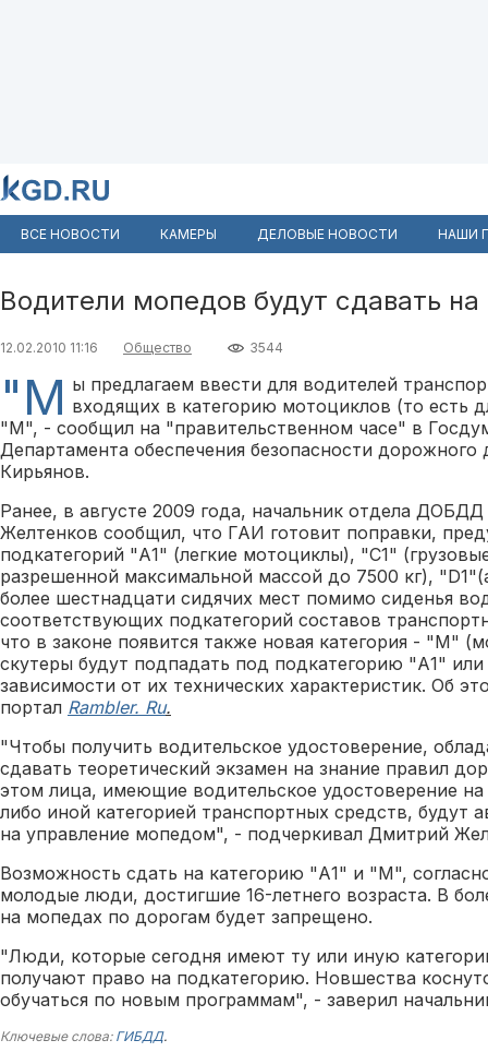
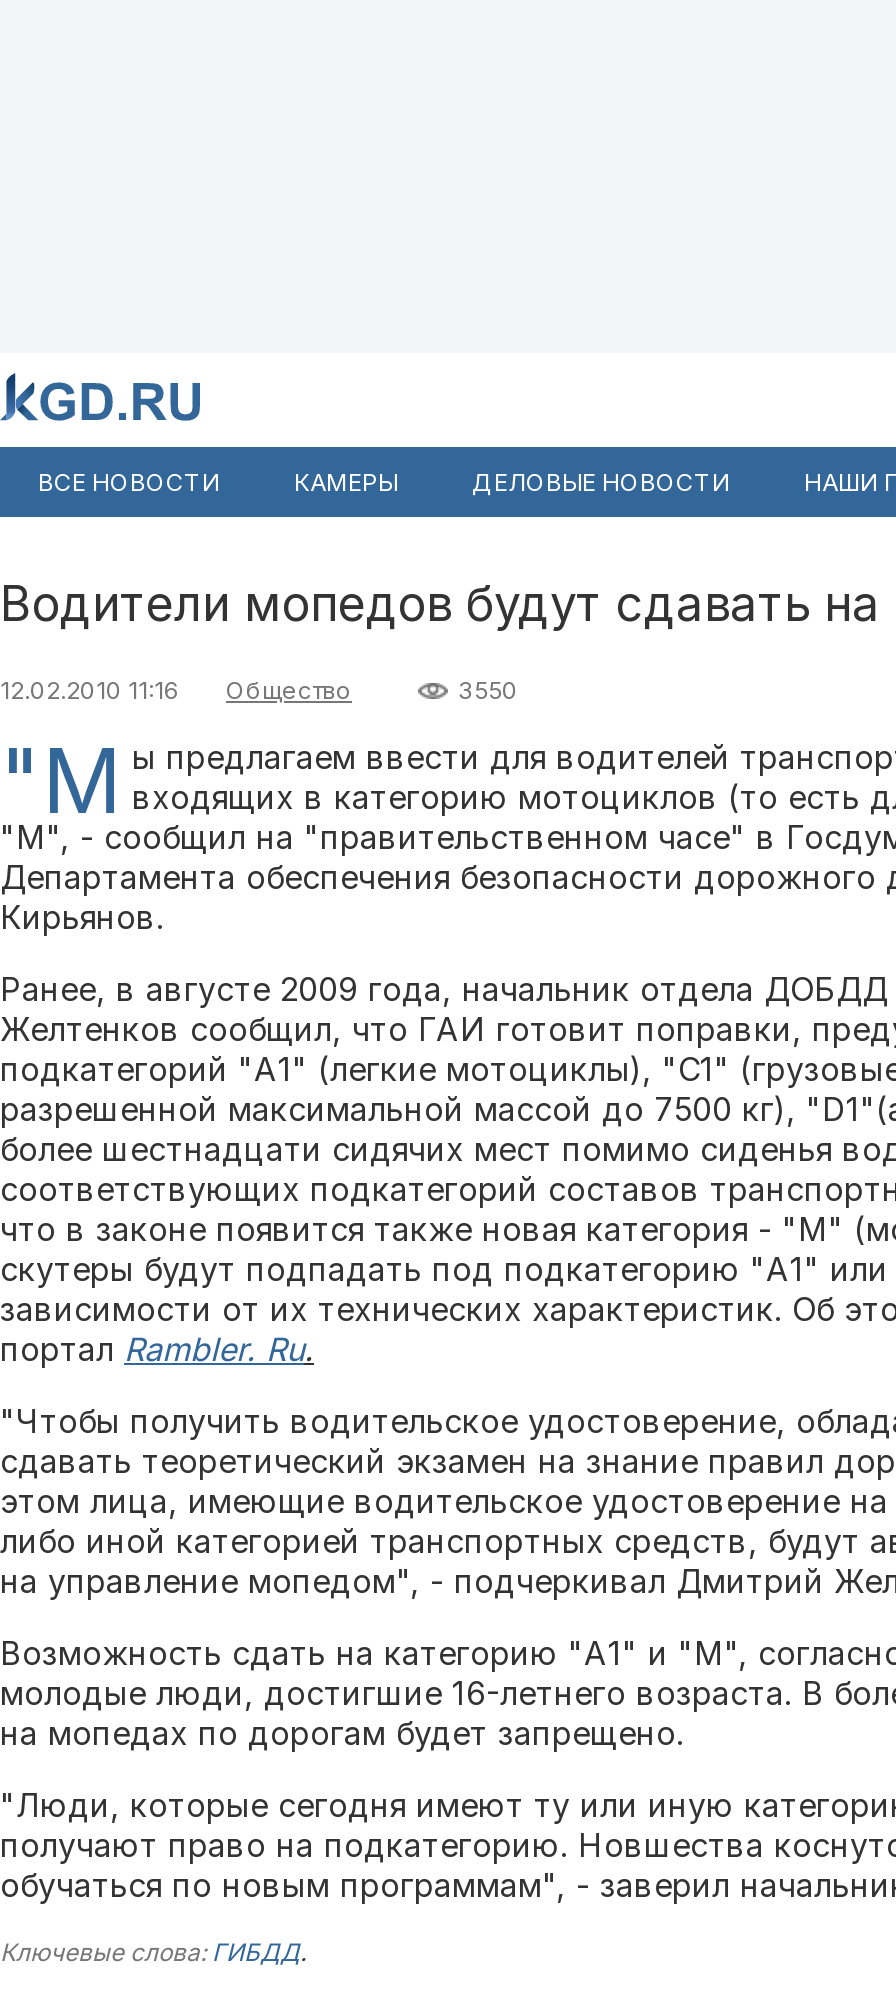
- 3544
+ 3550
